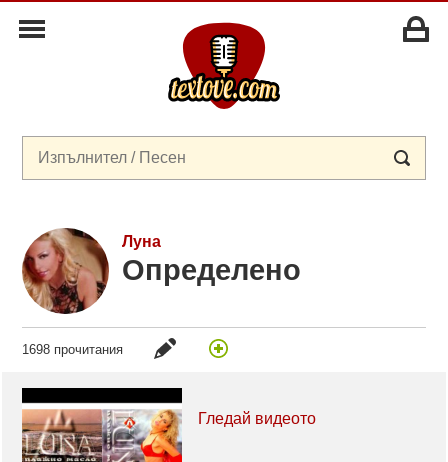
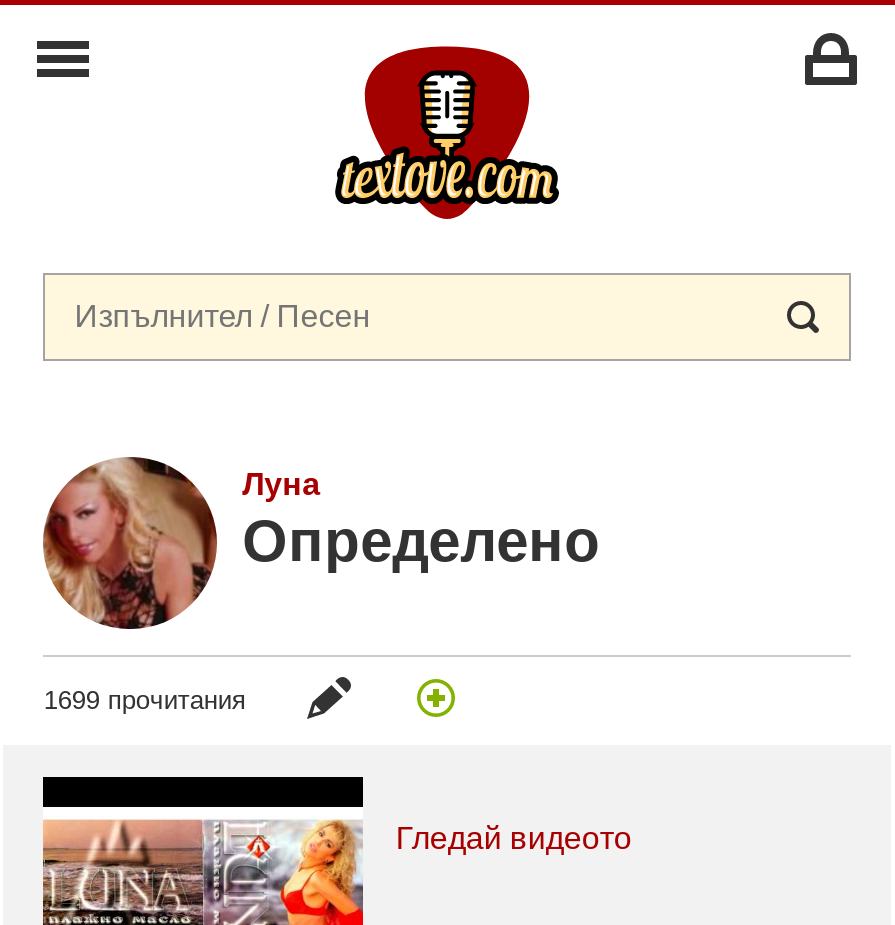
- 1698 прочитания
+ 1699 прочитания
